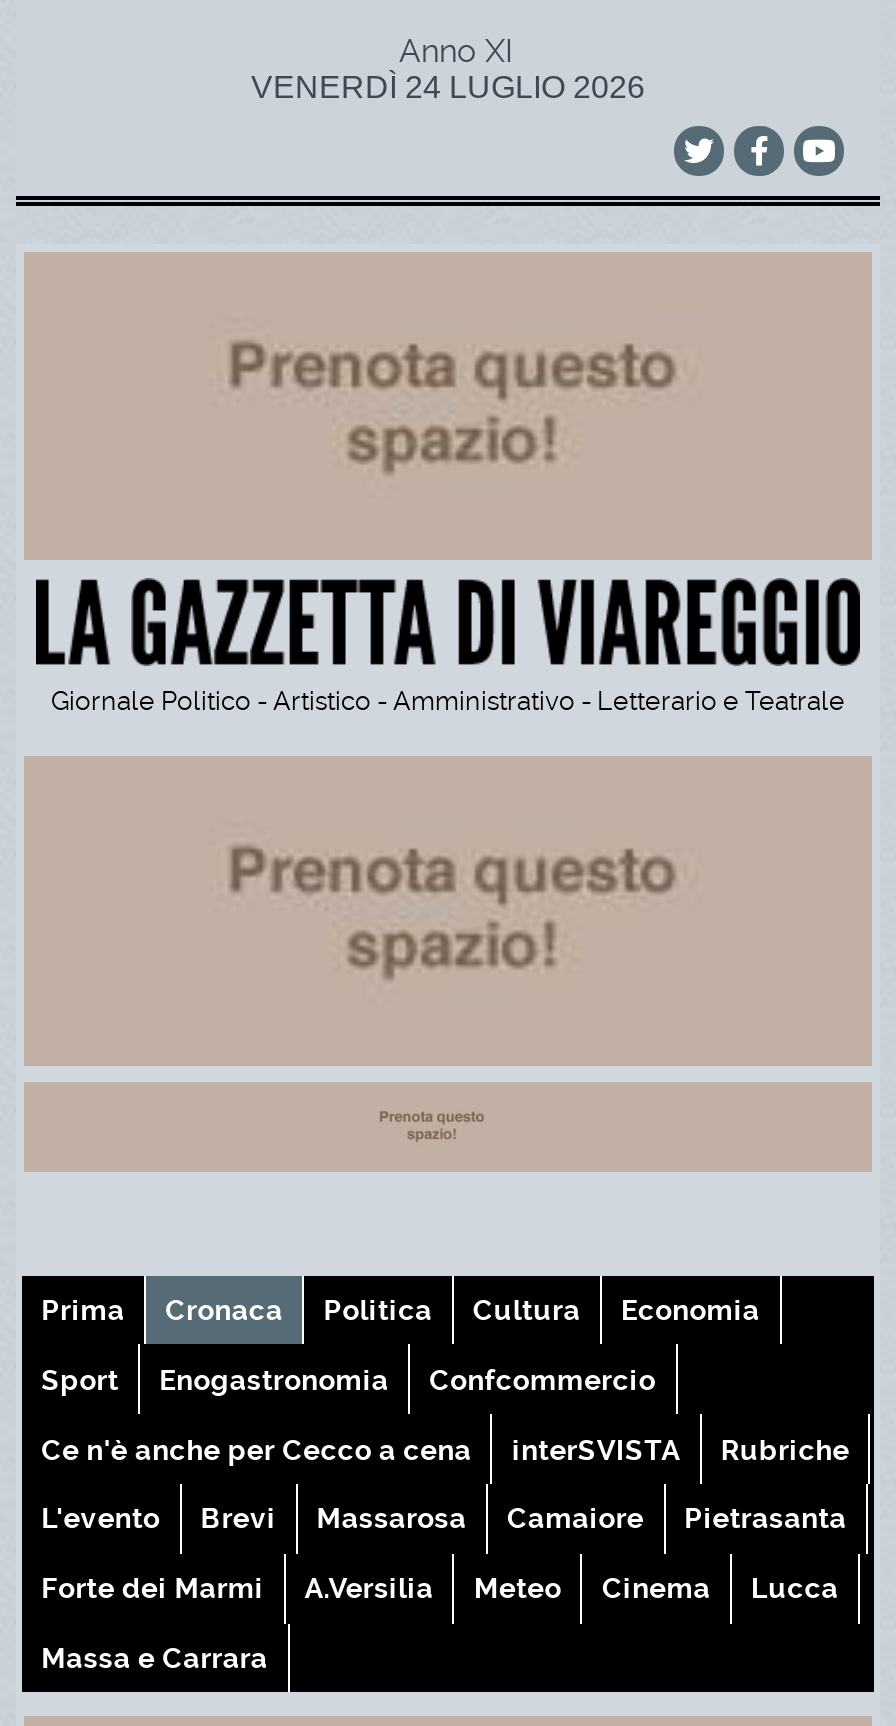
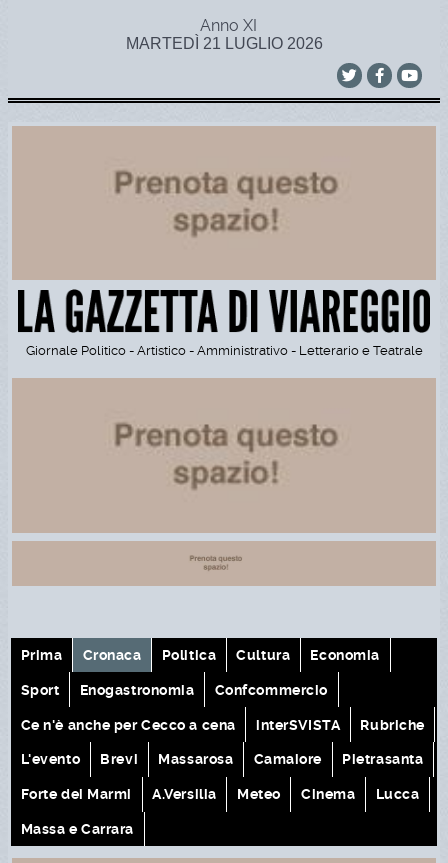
- VENERDÌ 24 LUGLIO 2026
+ MARTEDÌ 21 LUGLIO 2026
